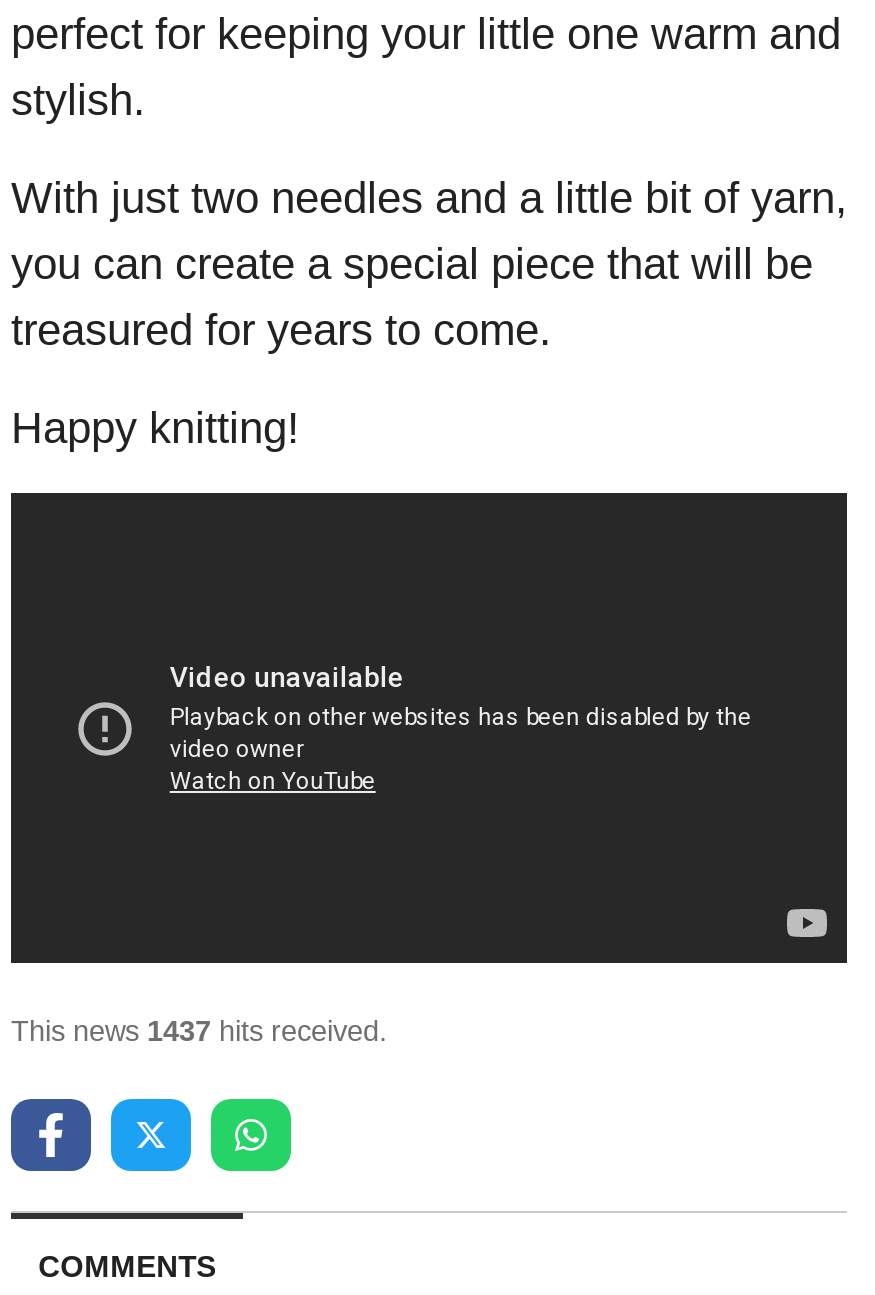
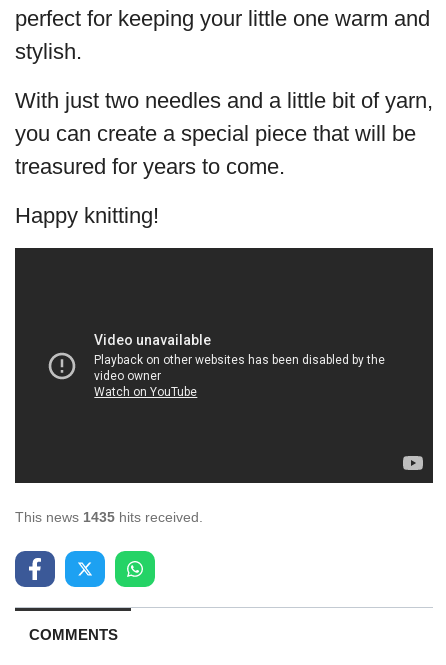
- This news 1437 hits received.
+ This news 1435 hits received.
